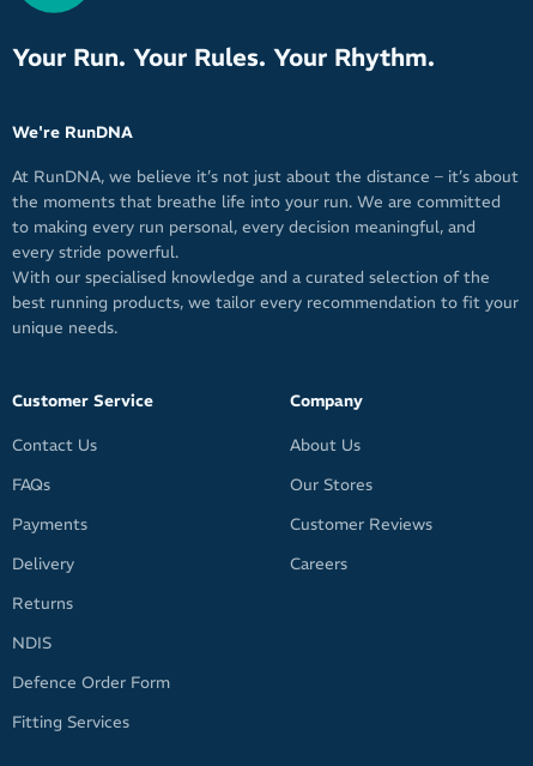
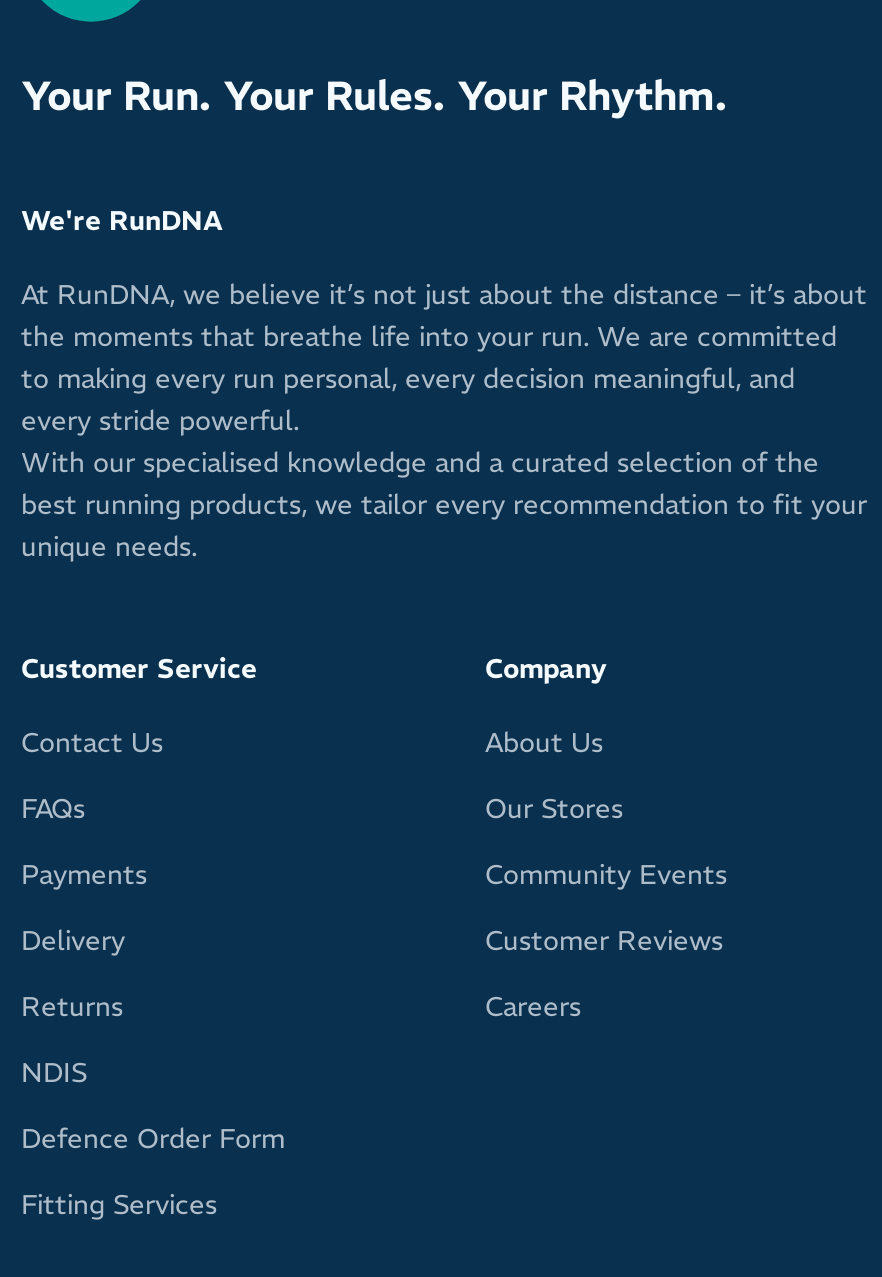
moved down: Customer Reviews | Careers

+ Community Events
